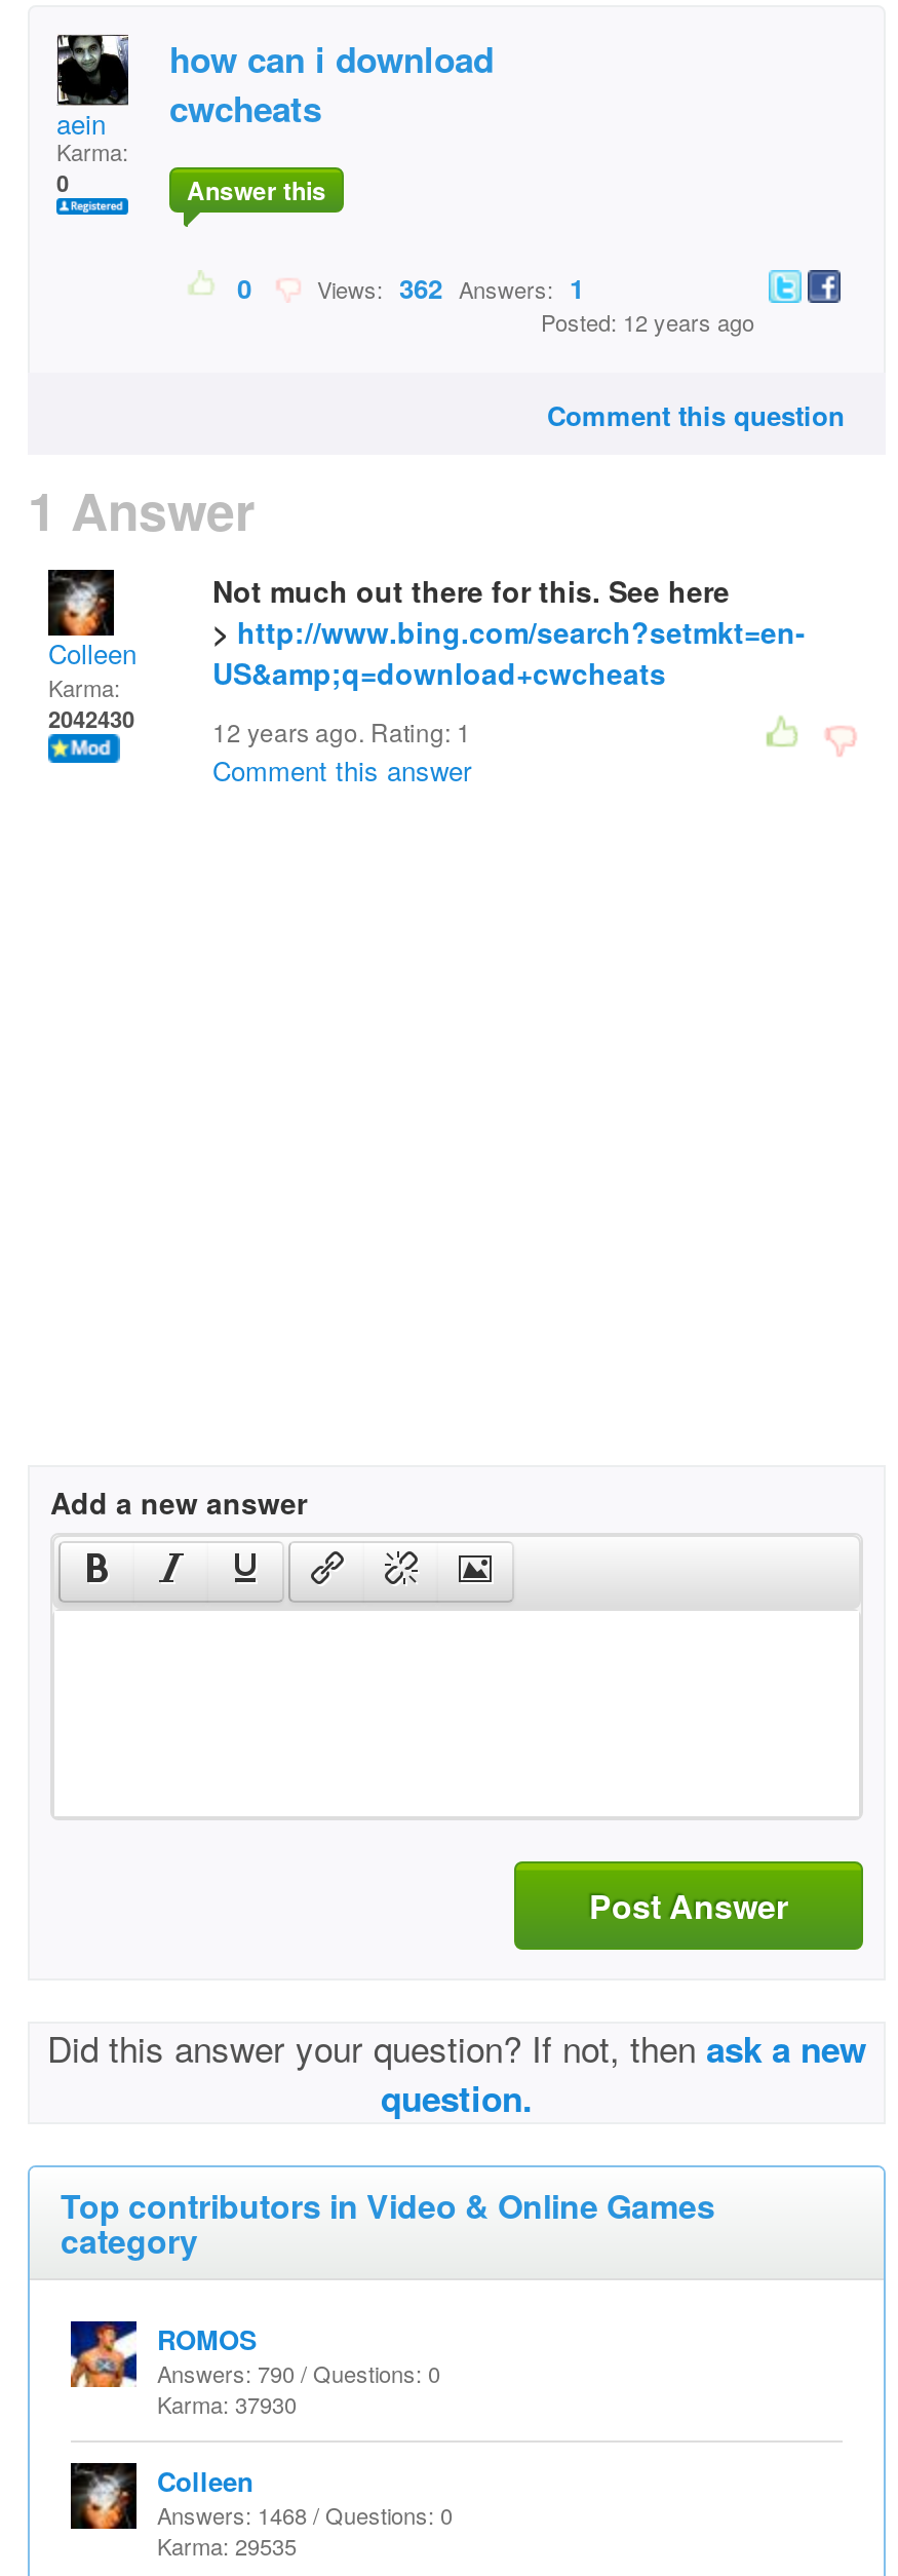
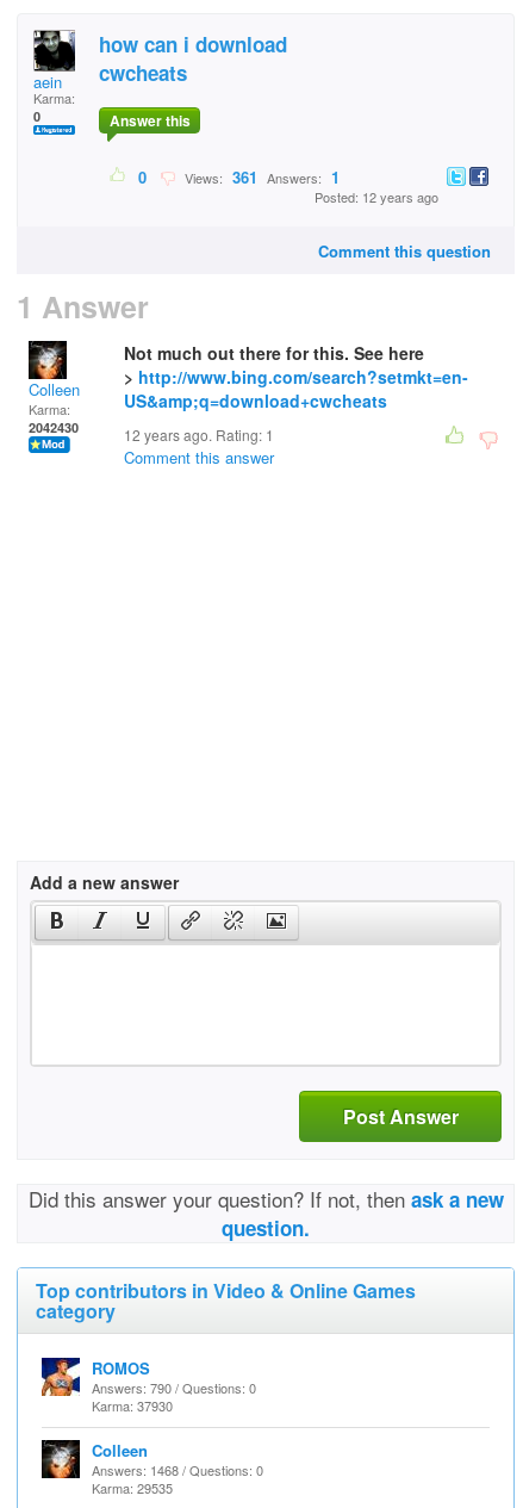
- Views: 362 Answers: 1
+ Views: 361 Answers: 1
